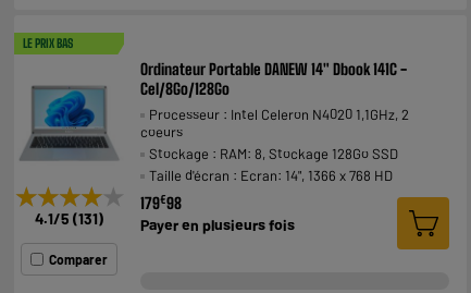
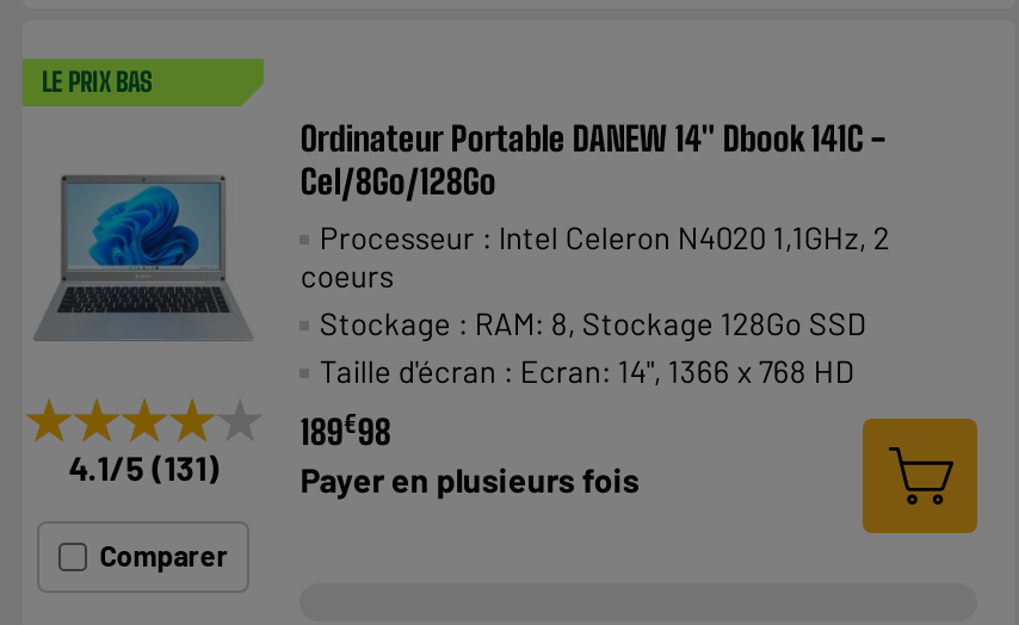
- 179€98
+ 189€98
